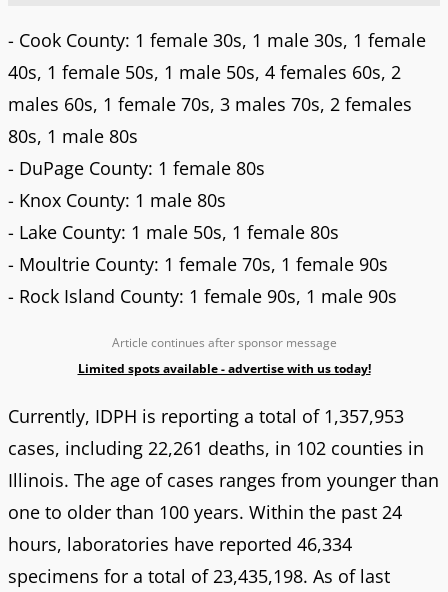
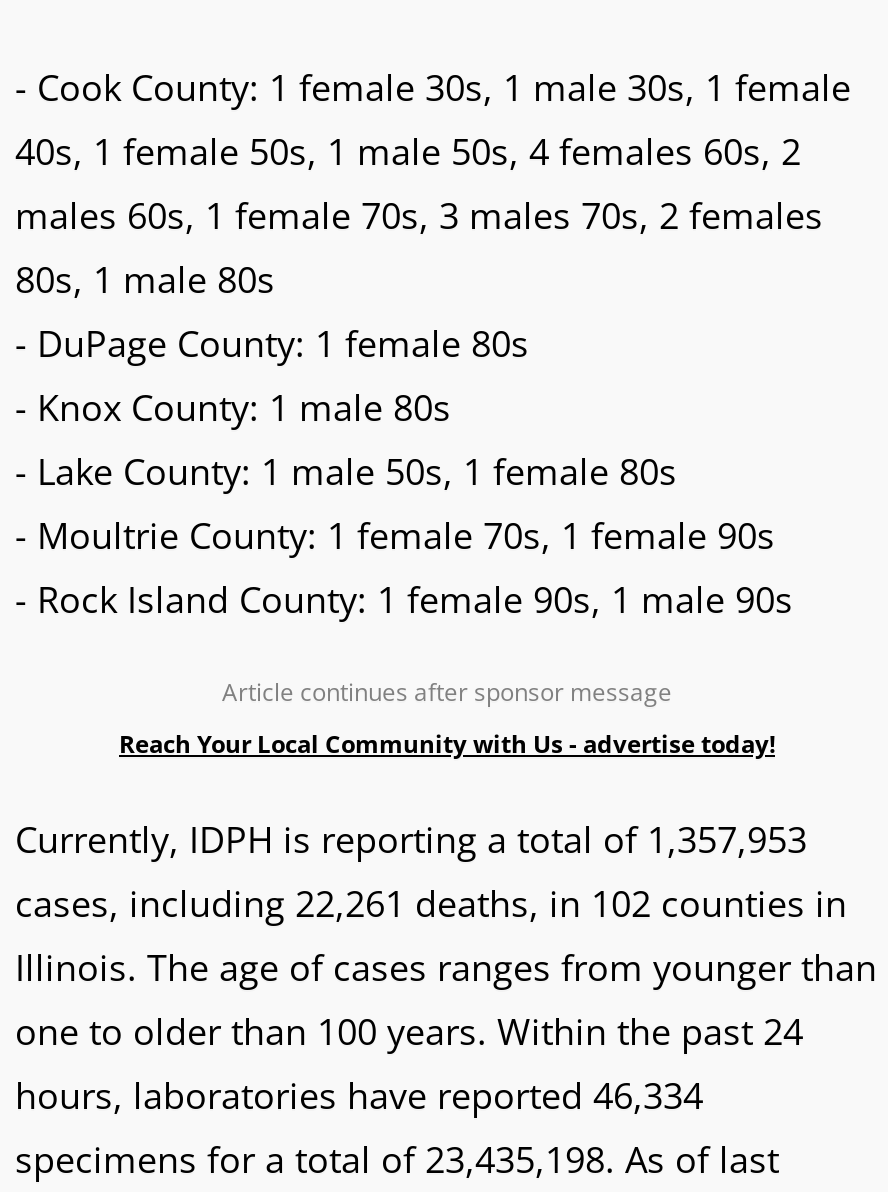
- Limited spots available - advertise with us today!
+ Reach Your Local Community with Us - advertise today!
